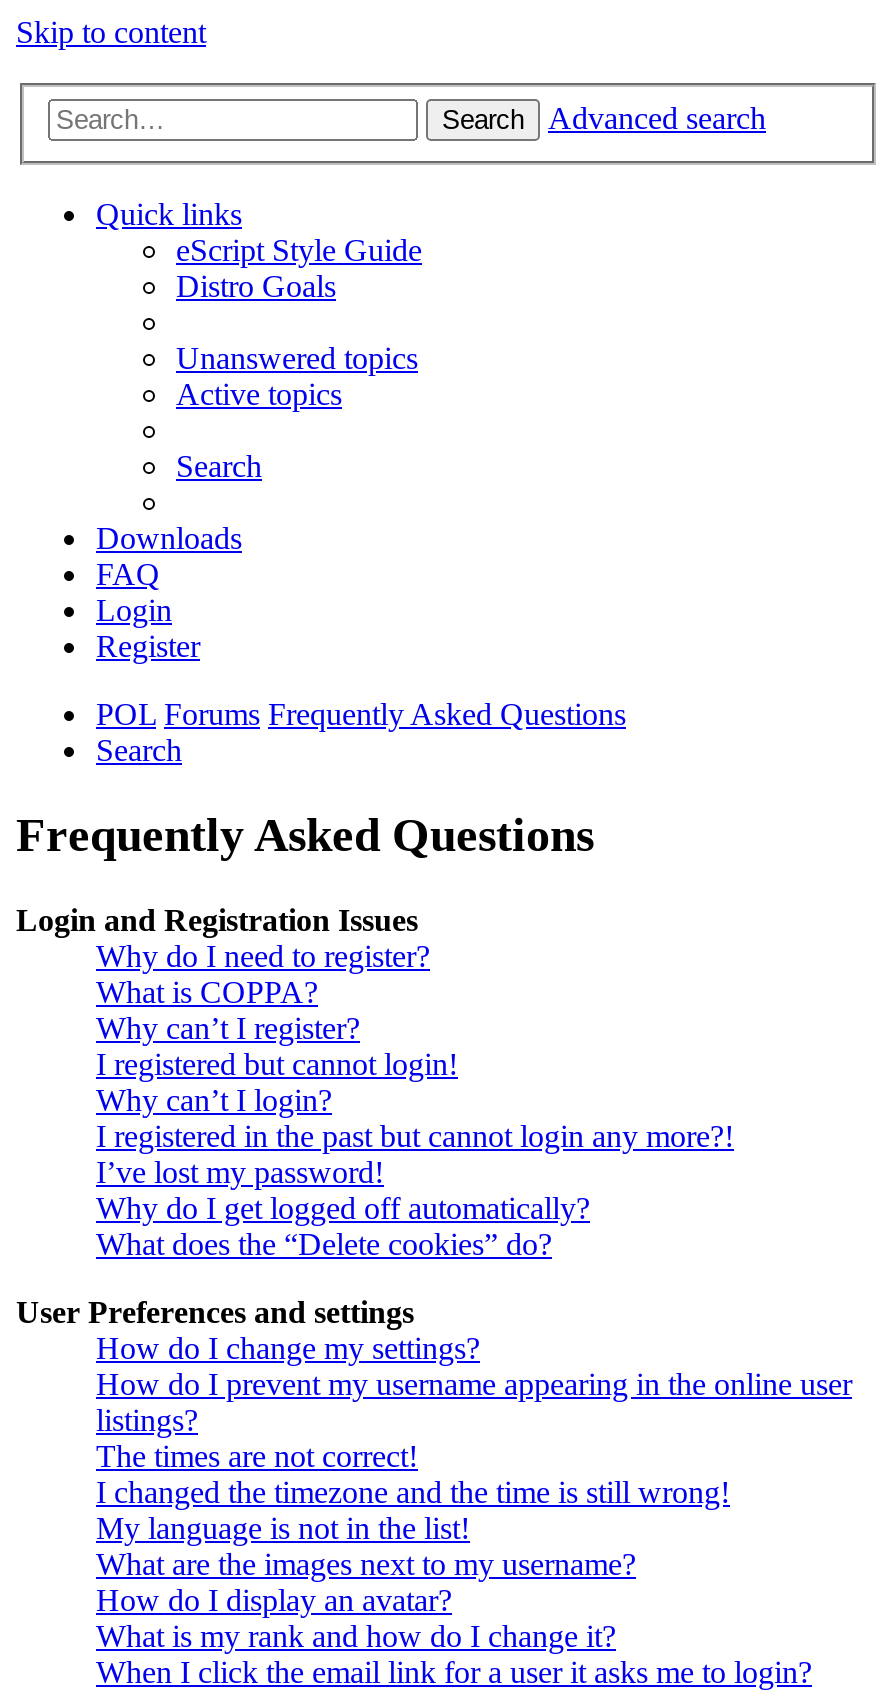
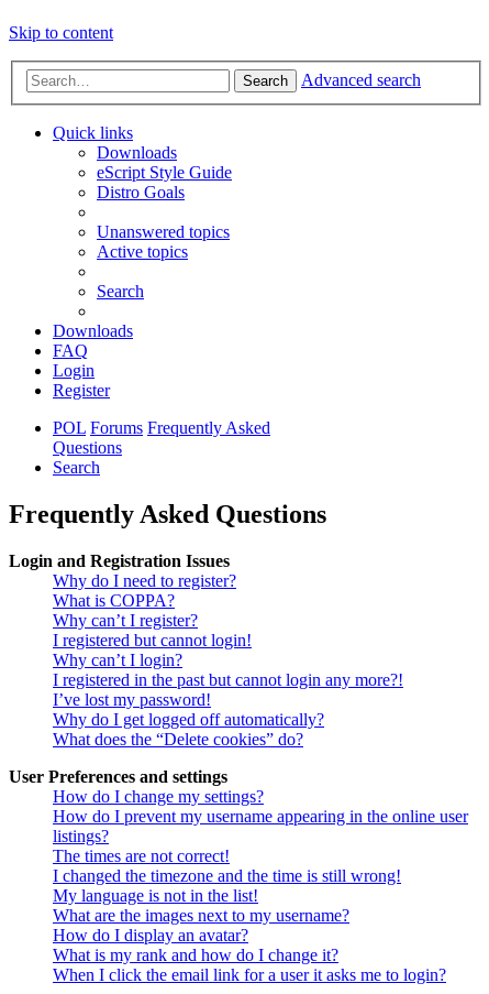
+ Downloads
